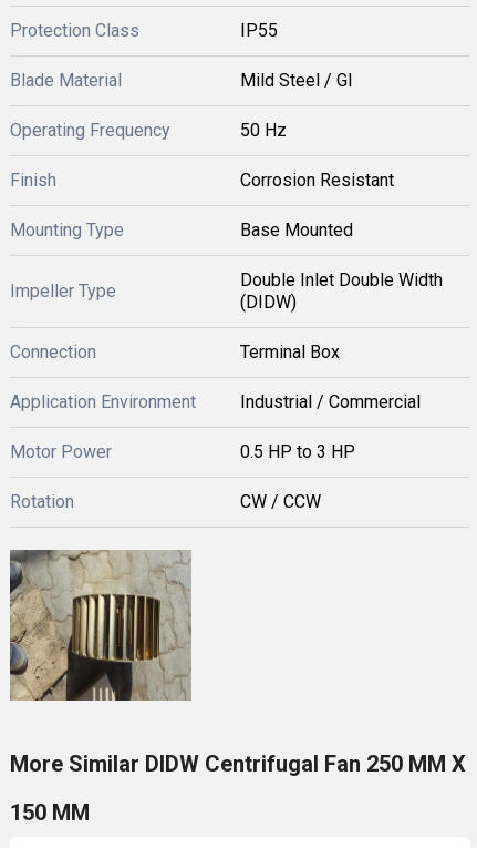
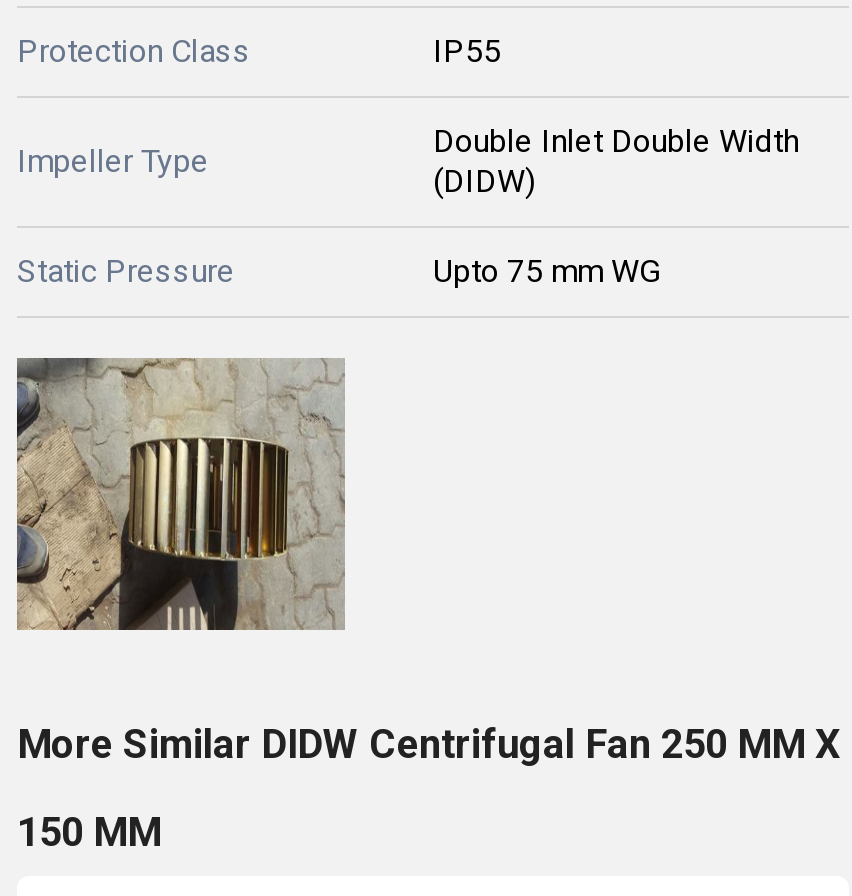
- Blade Material
- Mild Steel / GI
- Operating Frequency
- 50 Hz
- Finish
- Corrosion Resistant
- Mounting Type
- Base Mounted

- Connection
- Terminal Box
- Application Environment
- Industrial / Commercial
- Motor Power
- 0.5 HP to 3 HP
- Rotation
- CW / CCW
+ Static Pressure
+ Upto 75 mm WG
